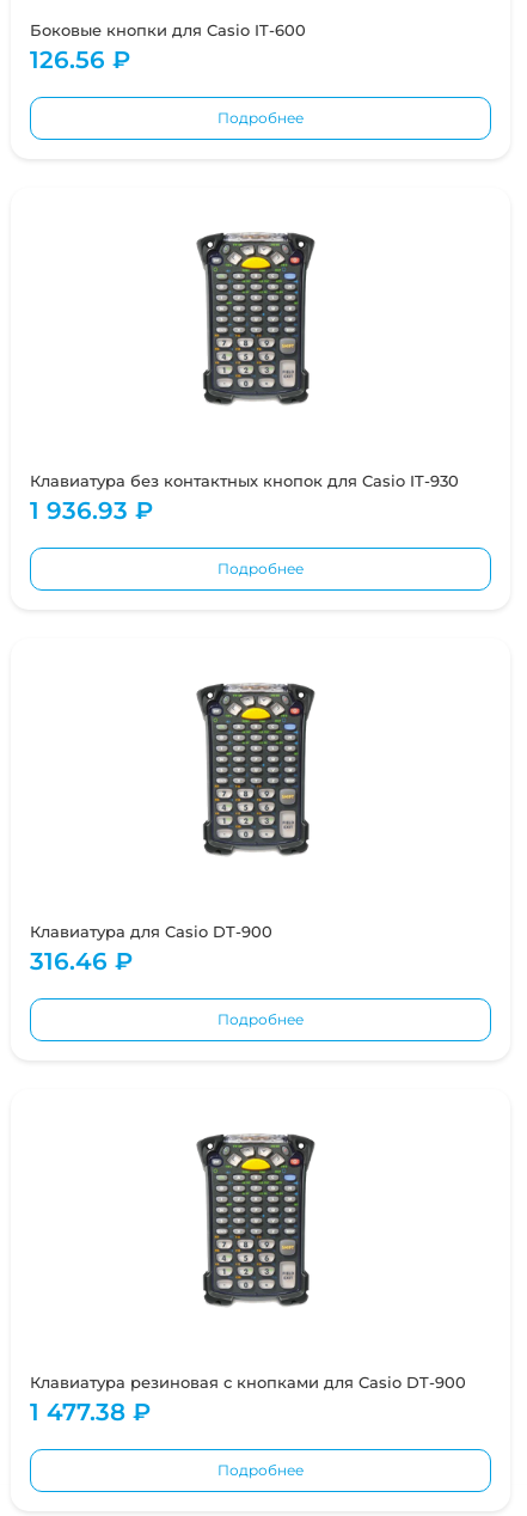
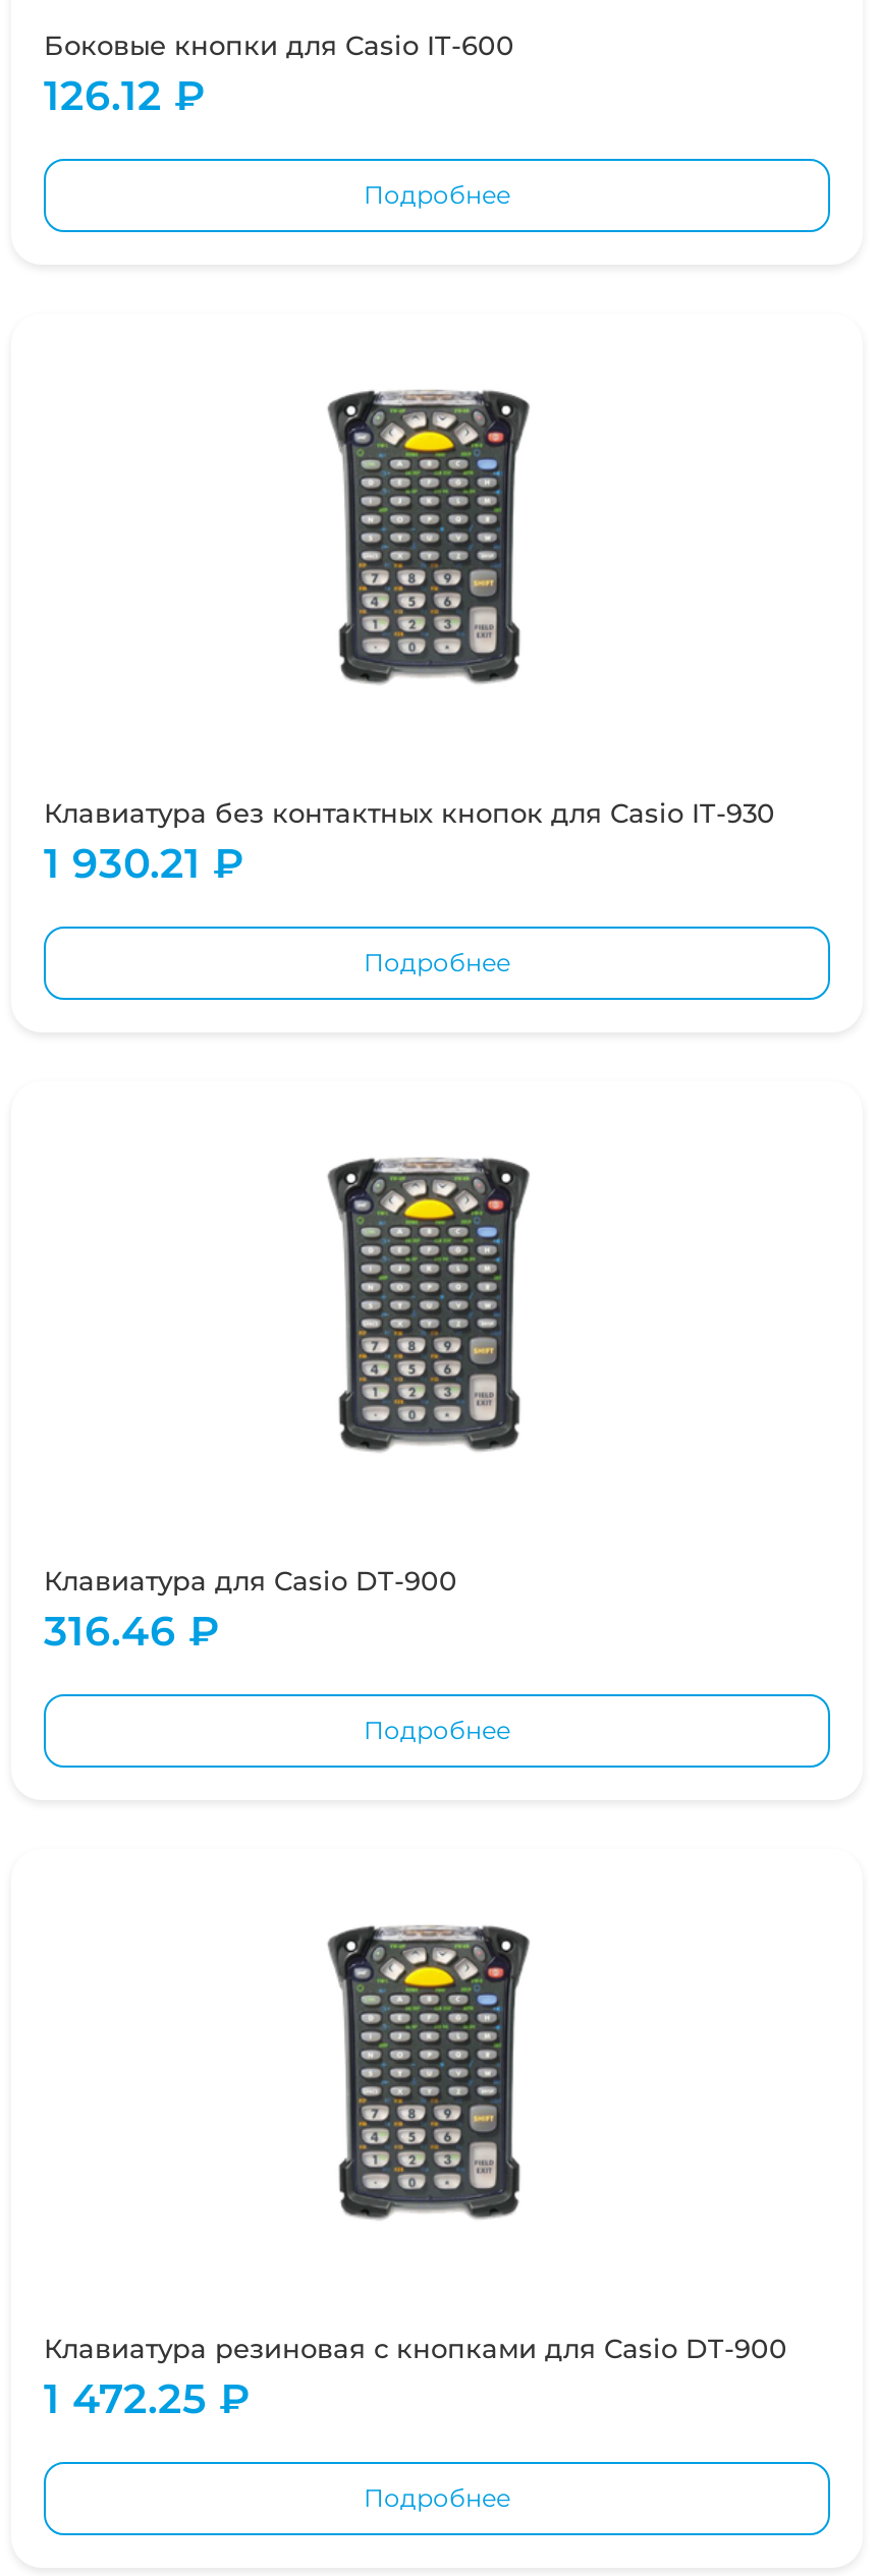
- 126.56 ₽
+ 126.12 ₽

- 1 936.93 ₽
+ 1 930.21 ₽

- 1 477.38 ₽
+ 1 472.25 ₽
